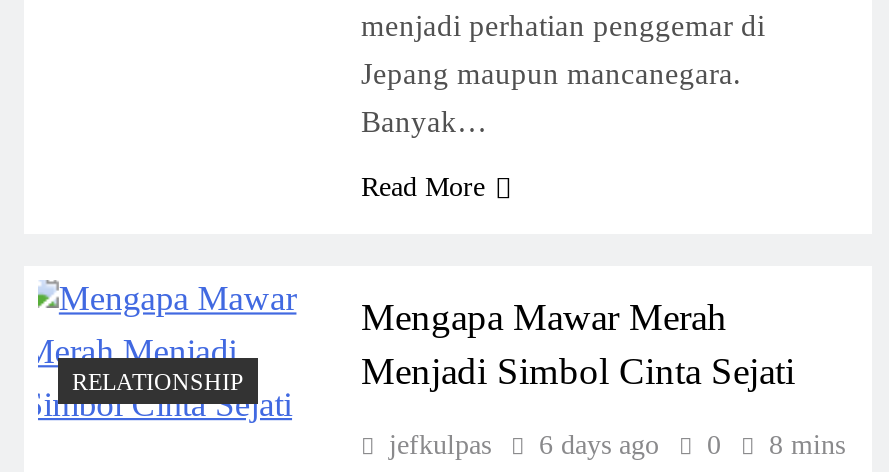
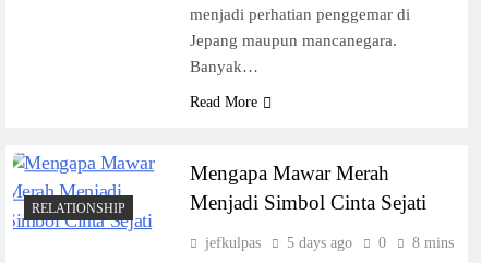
- jefkulpas 6 days ago 0 8 mins
+ jefkulpas 5 days ago 0 8 mins
